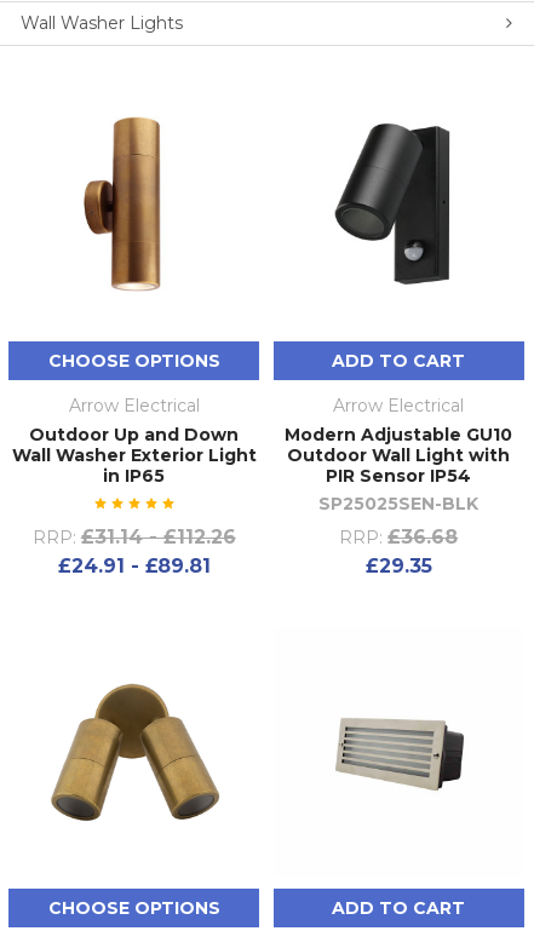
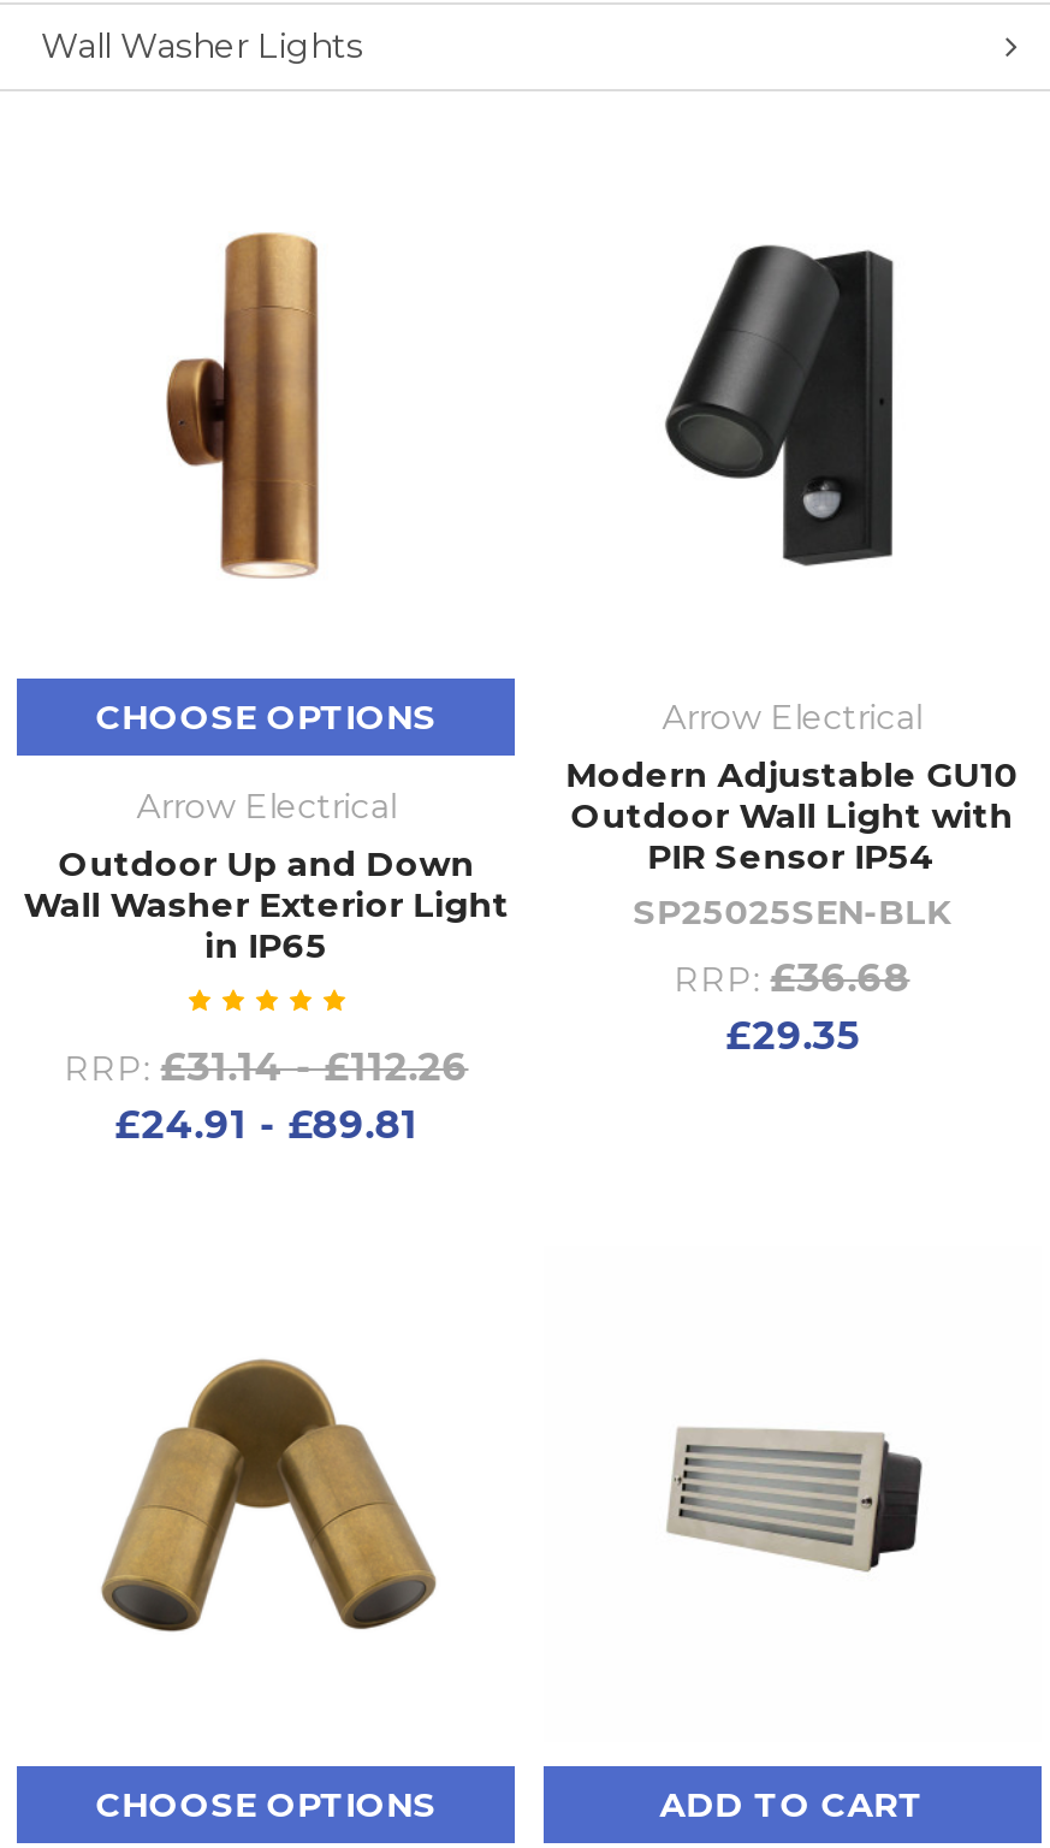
- ADD TO CART

moved up: Arrow Electrical | Modern Adjustable GU10 | Outdoor Wall Light with | PIR Sensor IP54 | SP25025SEN-BLK | RRP: £36.68 | £29.35
